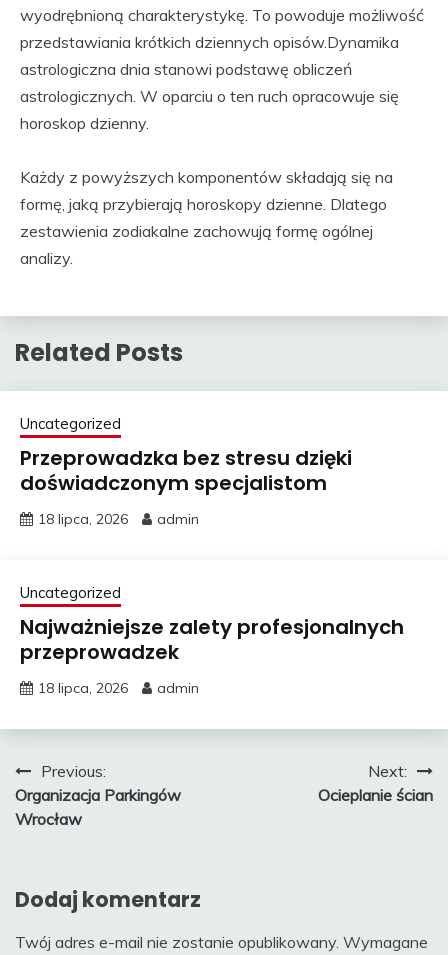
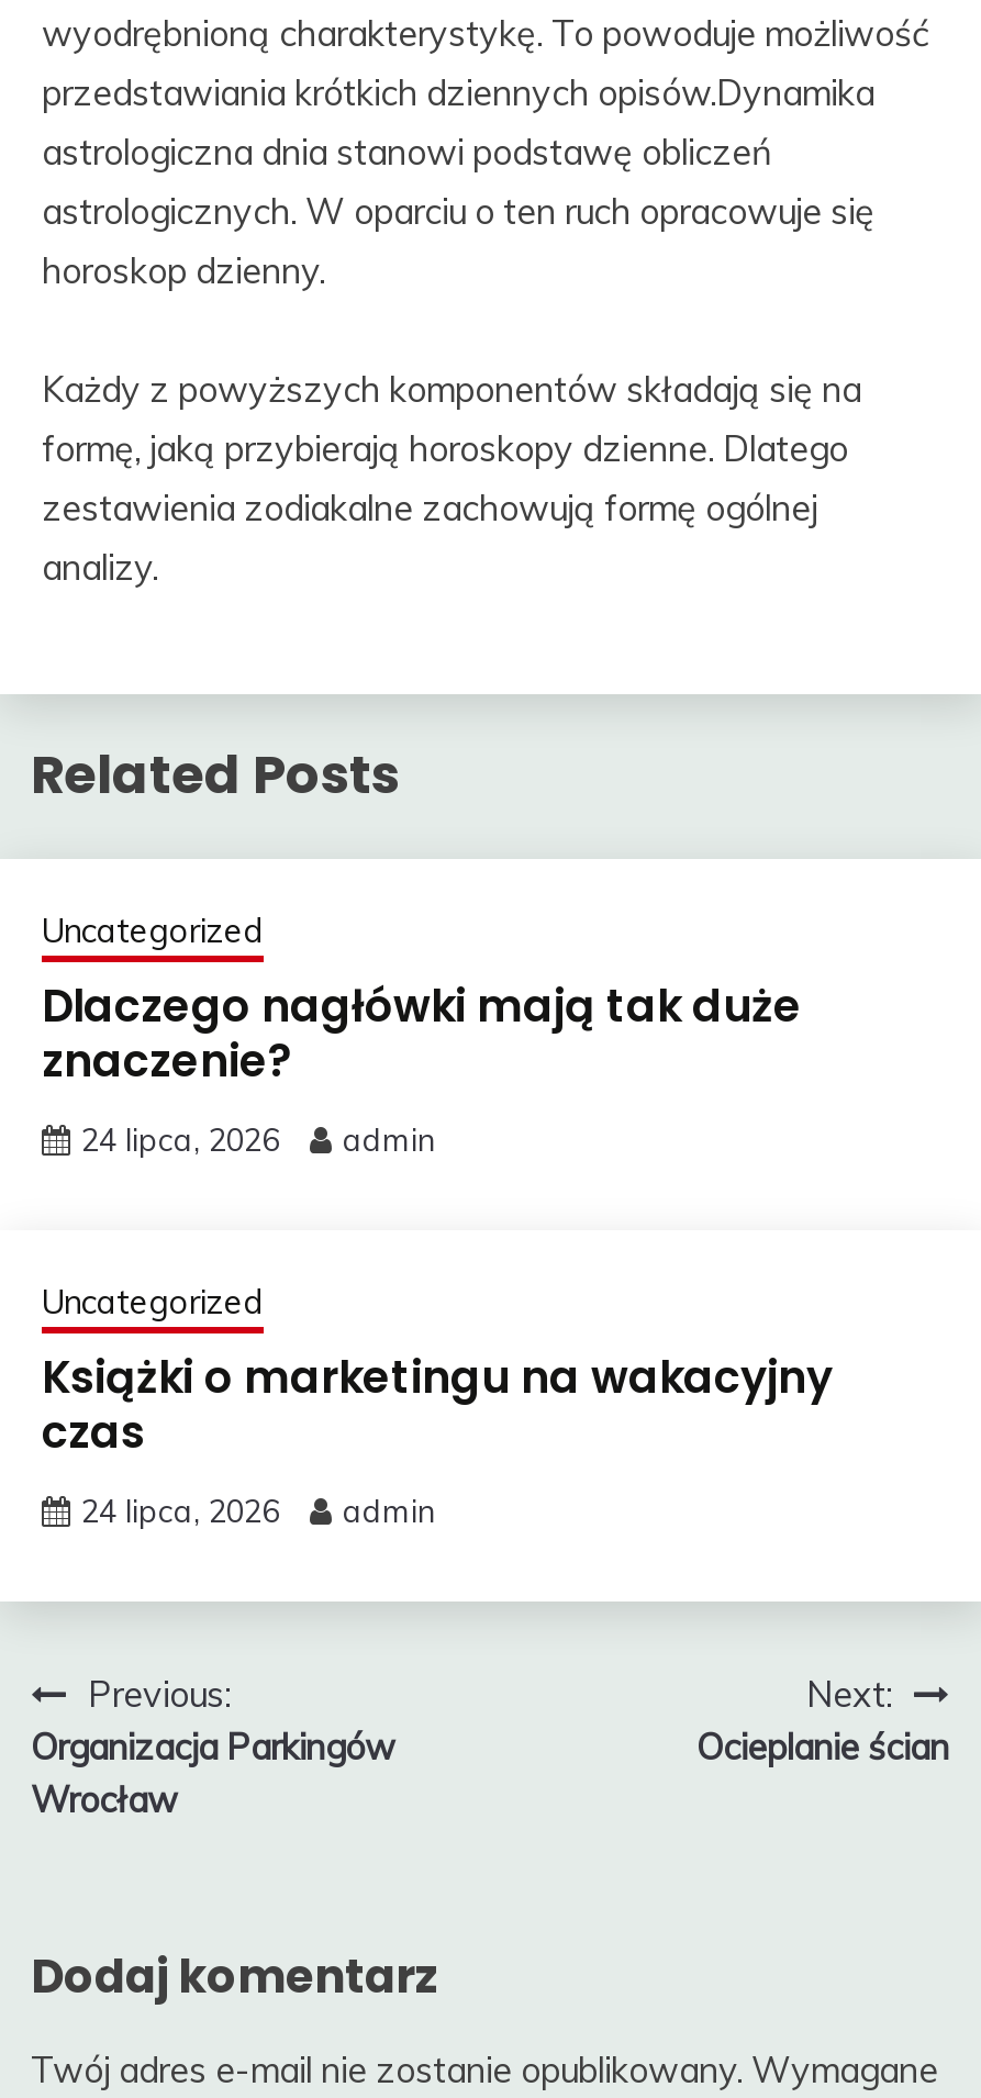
- Przeprowadzka bez stresu dzięki
- doświadczonym specjalistom
+ Dlaczego nagłówki mają tak duże
+ znaczenie?

- 18 lipca, 2026 admin
+ 24 lipca, 2026 admin

- Najważniejsze zalety profesjonalnych
- przeprowadzek
+ Książki o marketingu na wakacyjny
+ czas

- 18 lipca, 2026 admin
+ 24 lipca, 2026 admin
